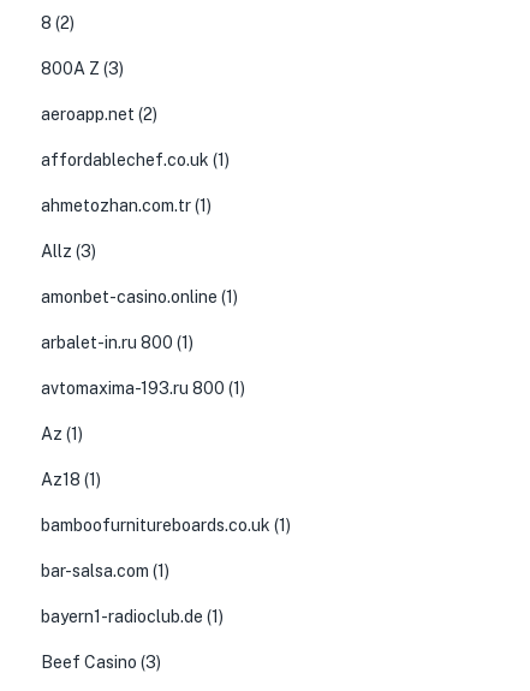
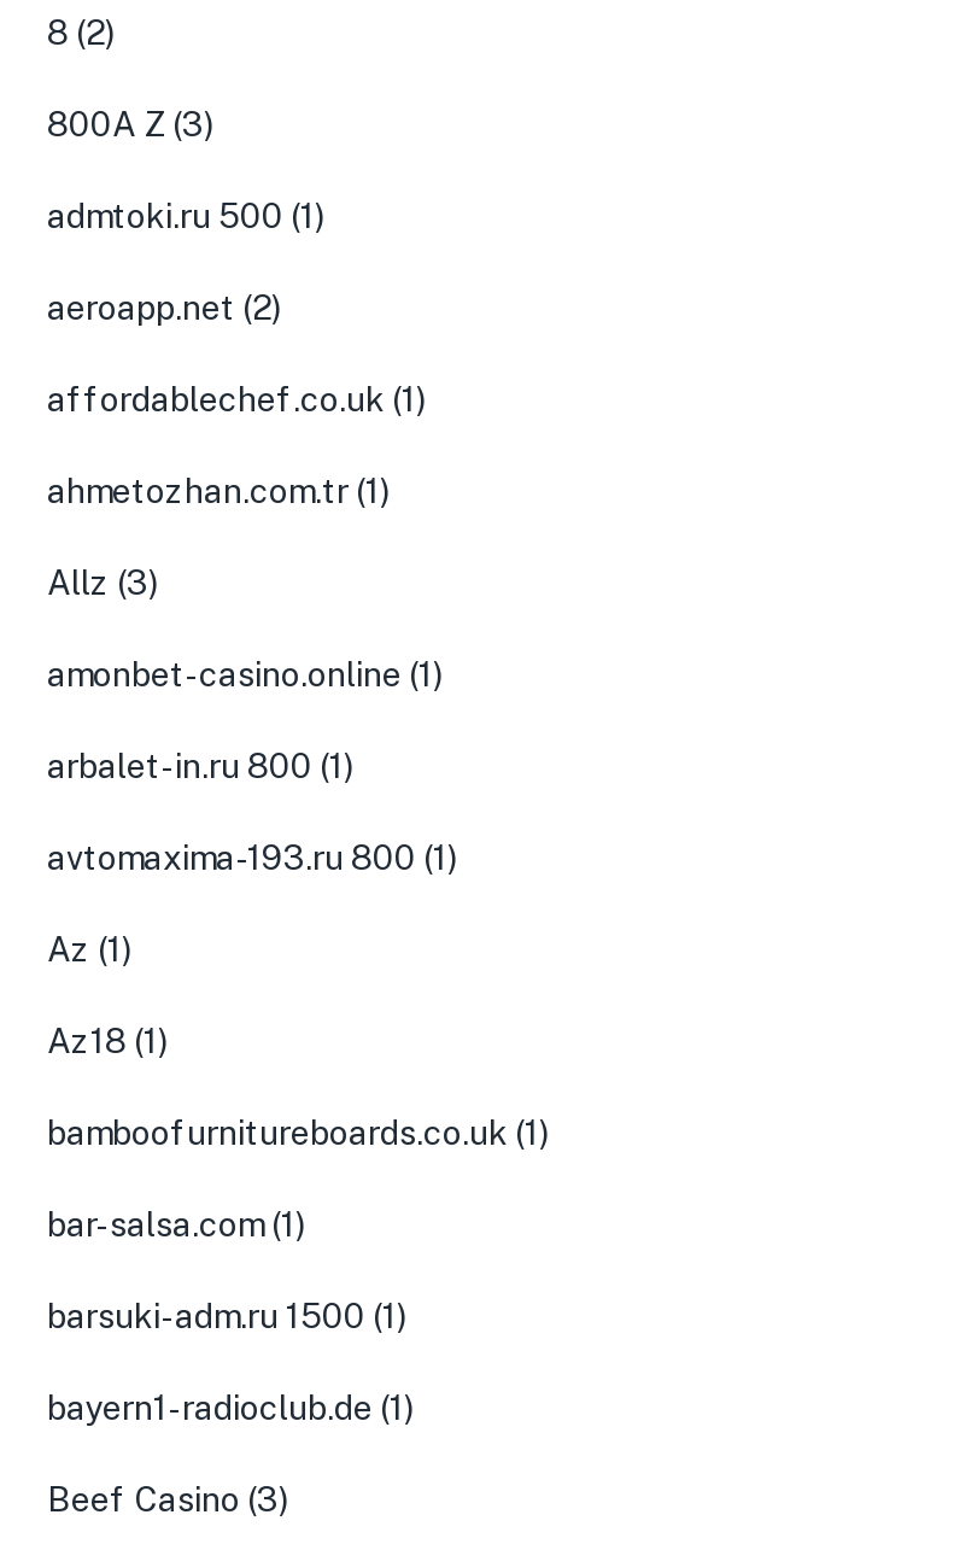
+ admtoki.ru 500 (1)

+ barsuki-adm.ru 1500 (1)
